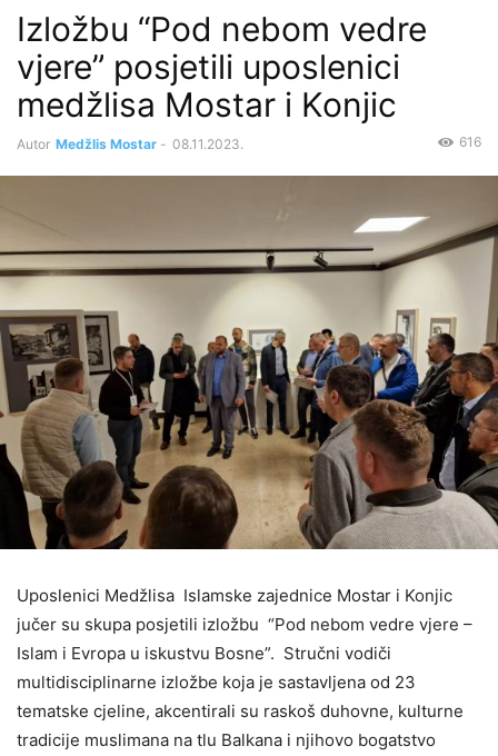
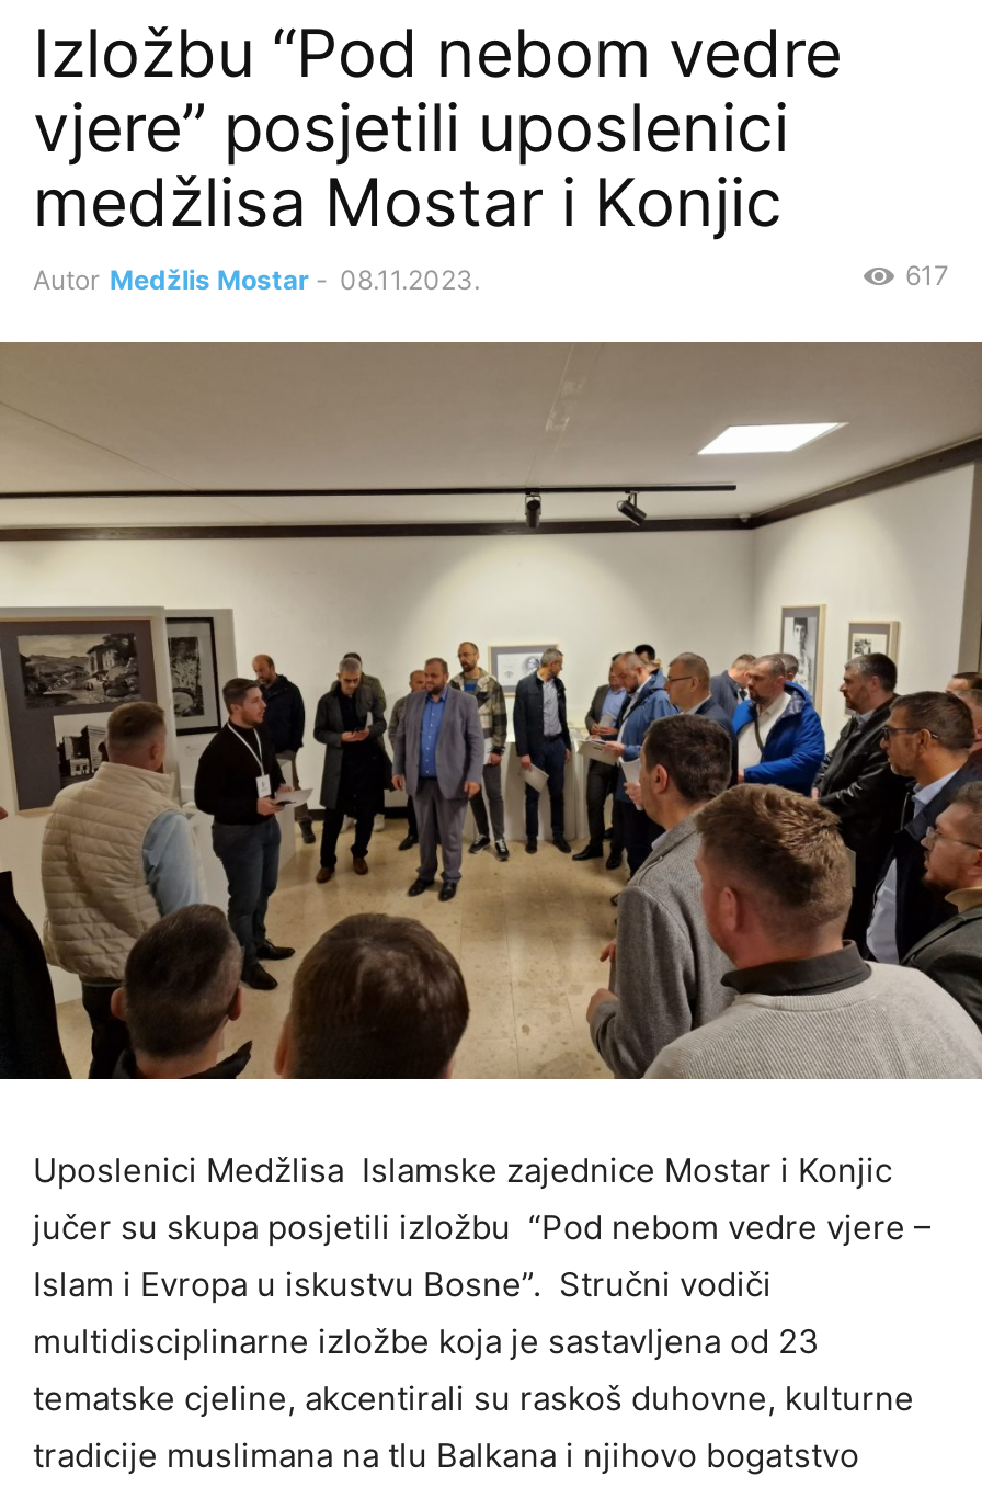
- 616
+ 617
